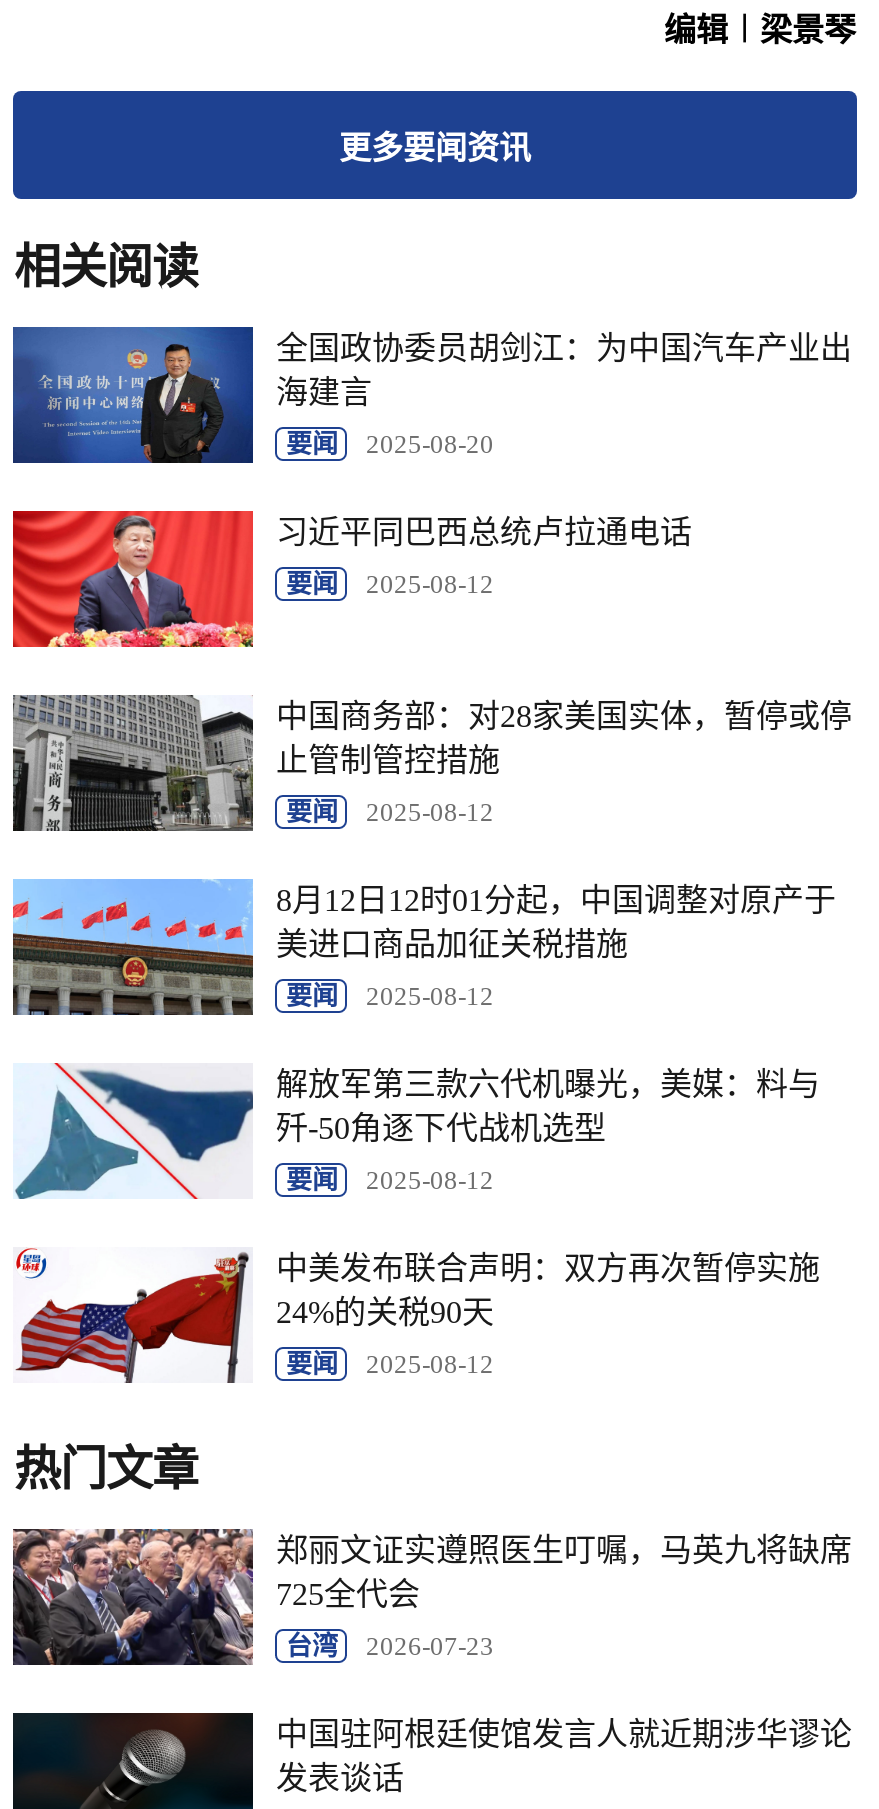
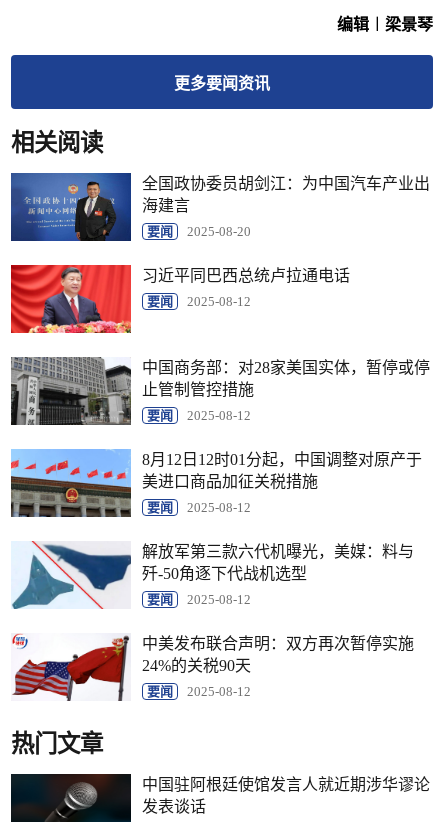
- [image]
- 郑丽文证实遵照医生叮嘱，马英九将缺席
- 725全代会
- 台湾
- 2026-07-23
